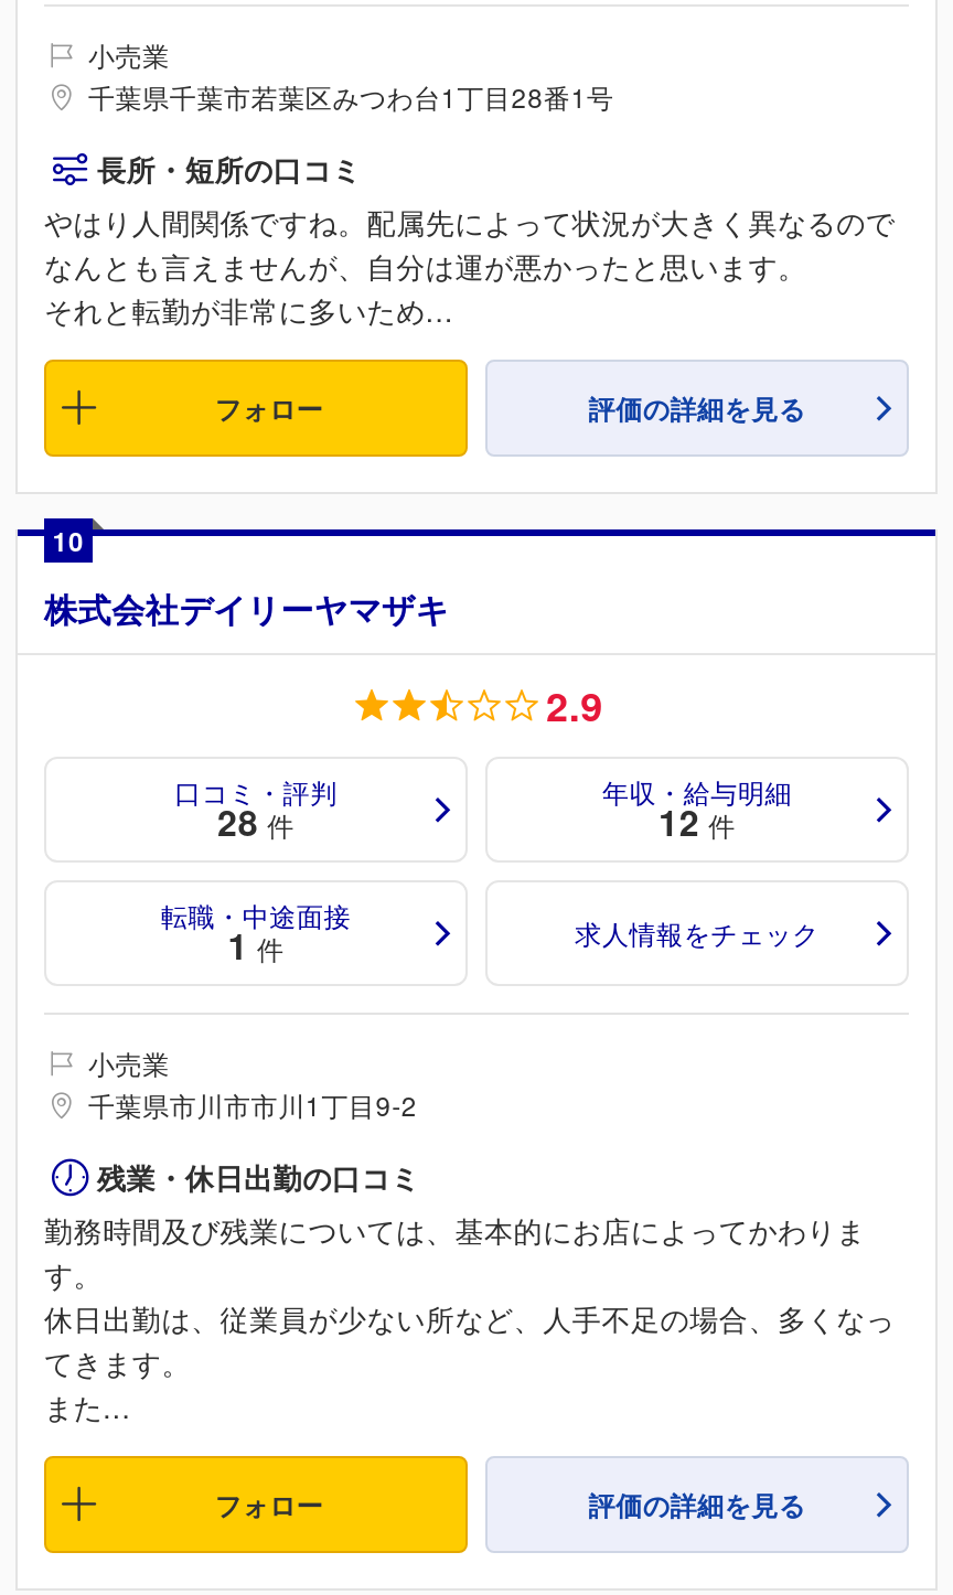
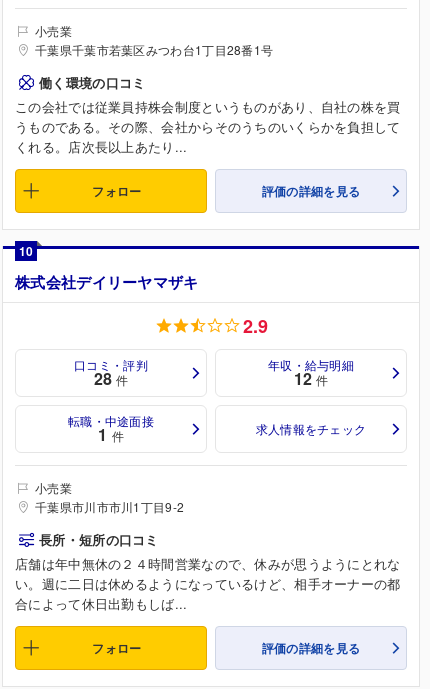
moved down: 長所・短所の口コミ

- やはり人間関係ですね。配属先によって状況が大きく異なるので
- なんとも言えませんが、自分は運が悪かったと思います。
- それと転勤が非常に多いため...
+ 働く環境の口コミ
+ この会社では従業員持株会制度というものがあり、自社の株を買
+ うものである。その際、会社からそのうちのいくらかを負担して
+ くれる。店次長以上あたり...

- 残業・休日出勤の口コミ
- 勤務時間及び残業については、基本的にお店によってかわりま
- す。
- 休日出勤は、従業員が少ない所など、人手不足の場合、多くなっ
- てきます。
- また...
+ 店舗は年中無休の２４時間営業なので、休みが思うようにとれな
+ い。週に二日は休めるようになっているけど、相手オーナーの都
+ 合によって休日出勤もしば...
